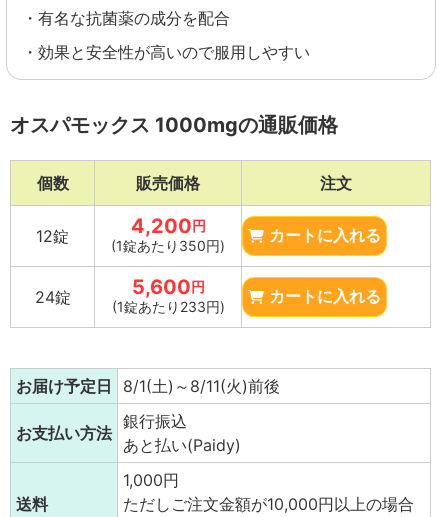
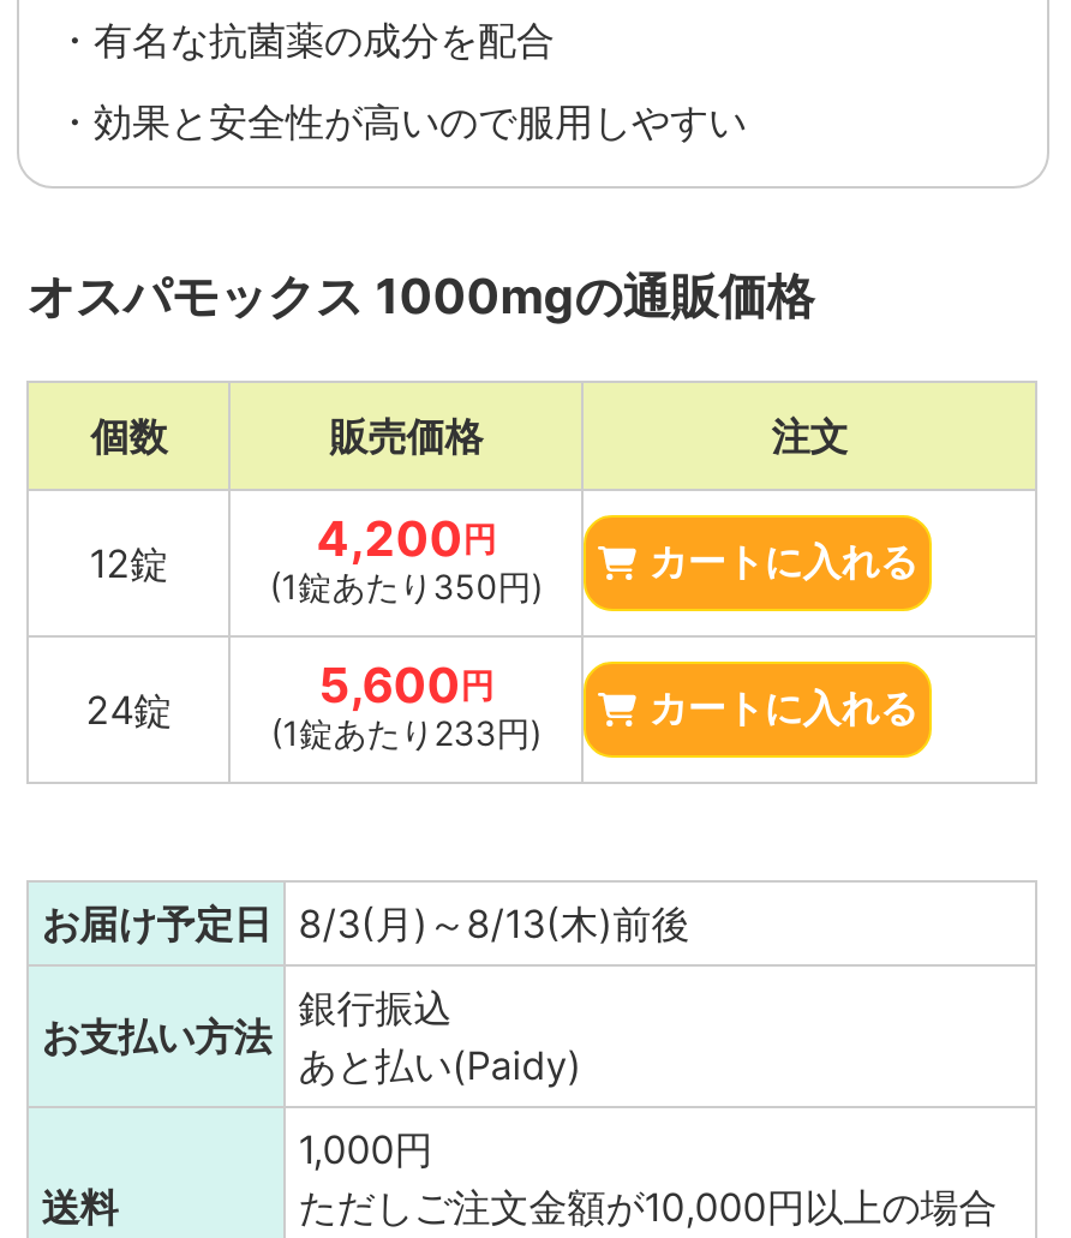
- お届け予定日 8/1(土)～8/11(火)前後
+ お届け予定日 8/3(月)～8/13(木)前後
